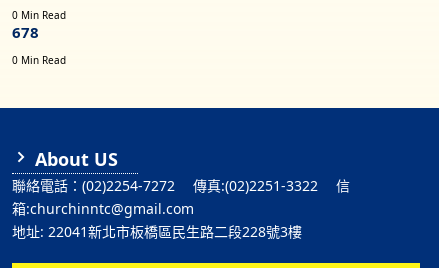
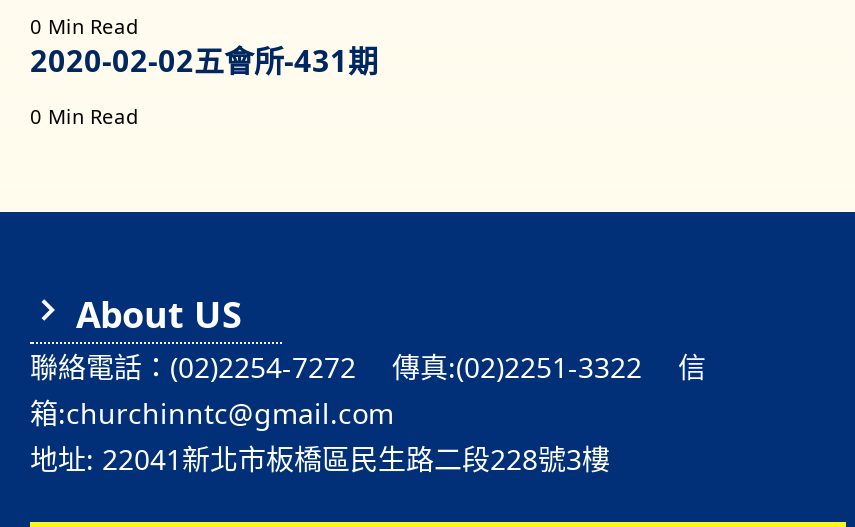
- 678
+ 2020-02-02五會所-431期
